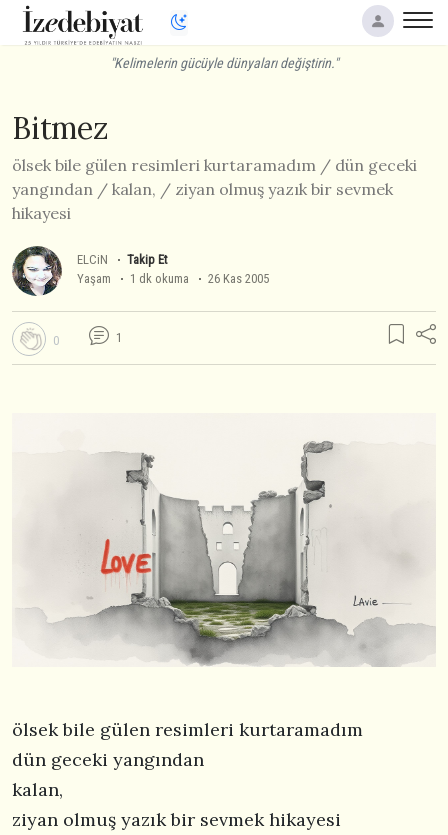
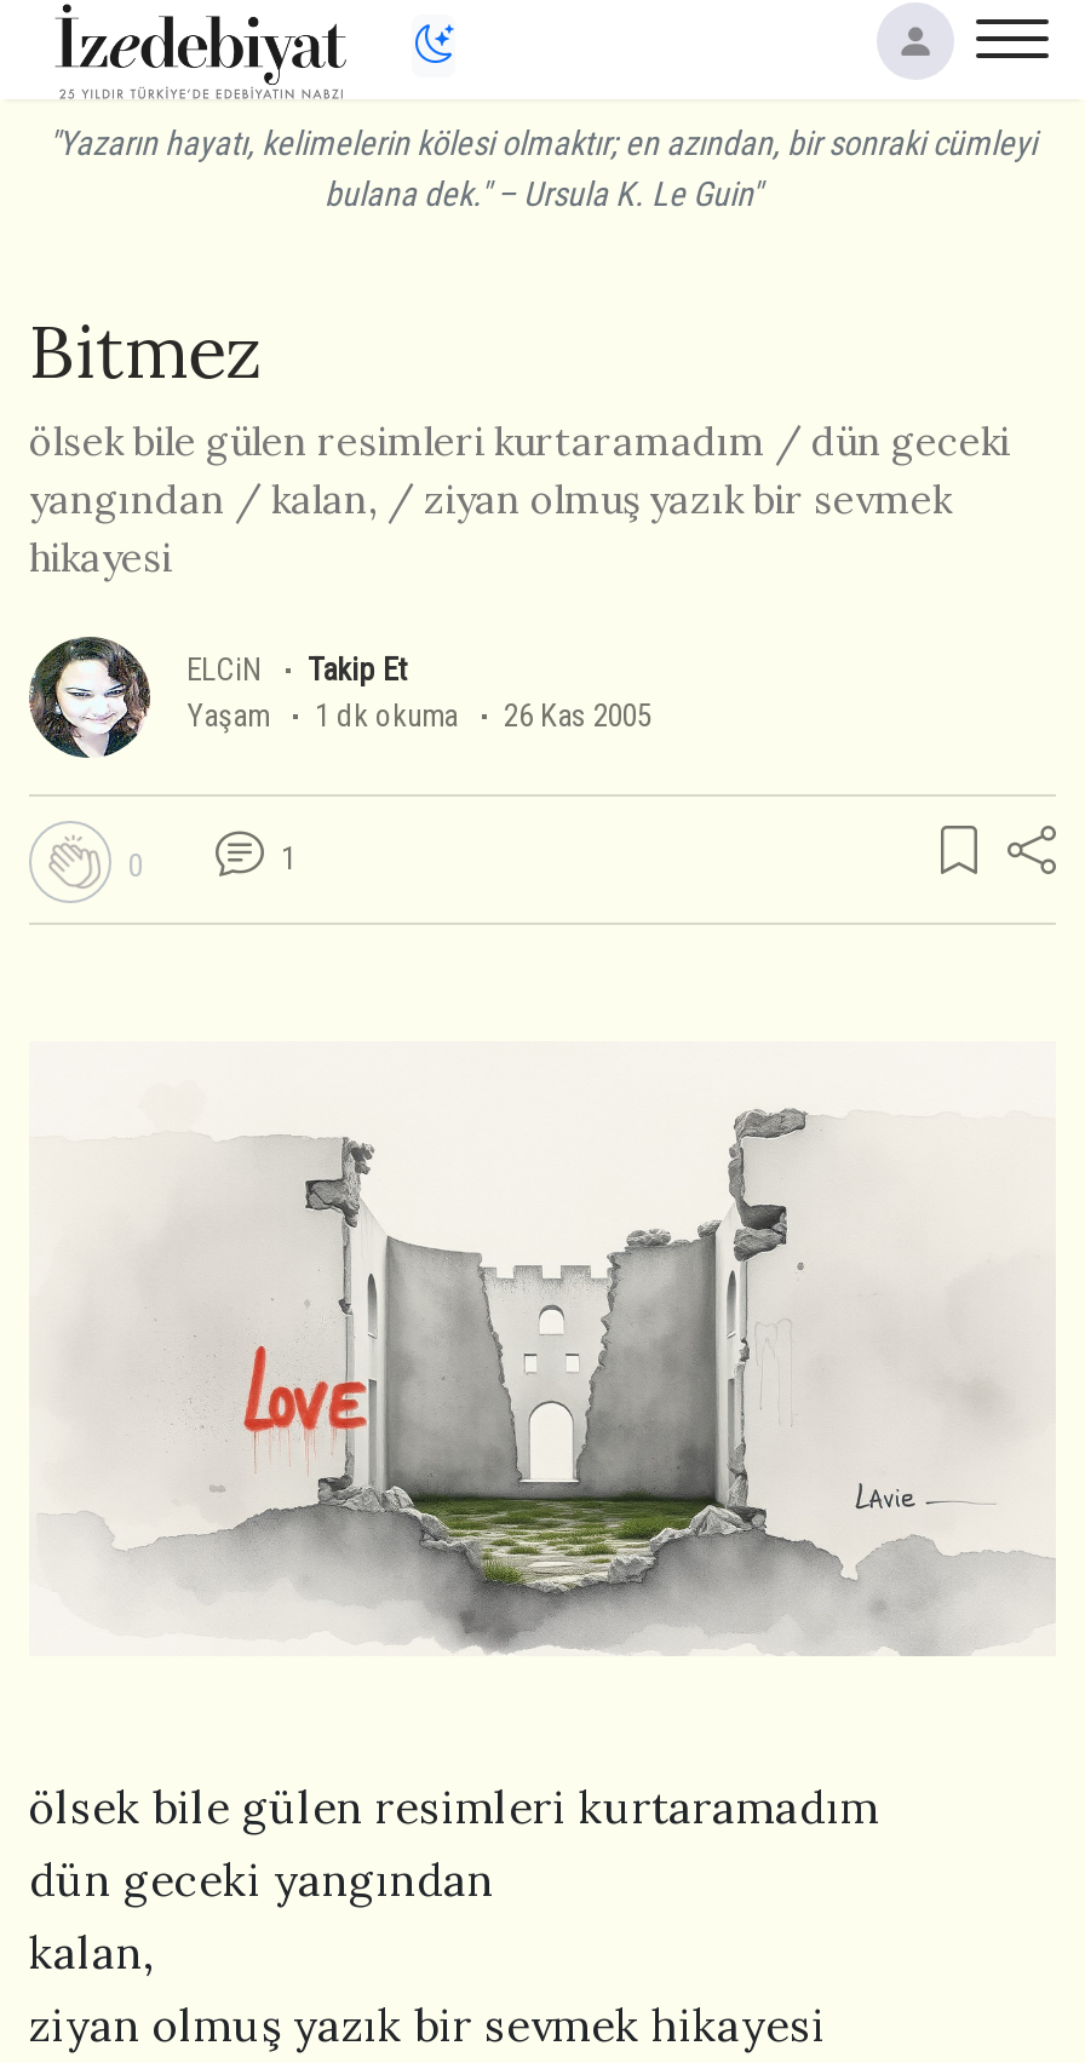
- "Kelimelerin gücüyle dünyaları değiştirin."
+ "Yazarın hayatı, kelimelerin kölesi olmaktır; en azından, bir sonraki cümleyi
+ bulana dek." – Ursula K. Le Guin"
